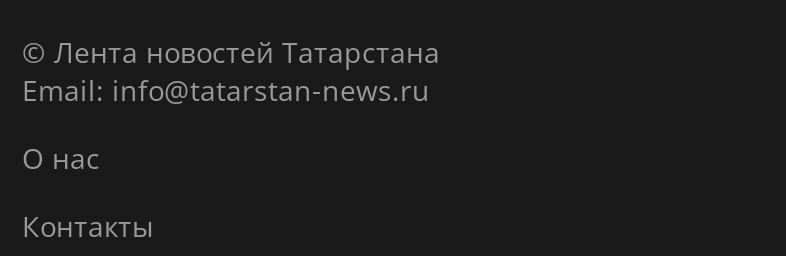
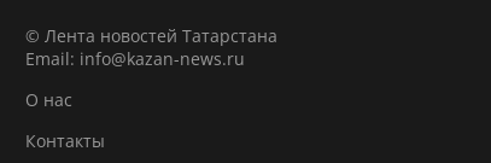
- Email: info@tatarstan-news.ru
+ Email: info@kazan-news.ru
